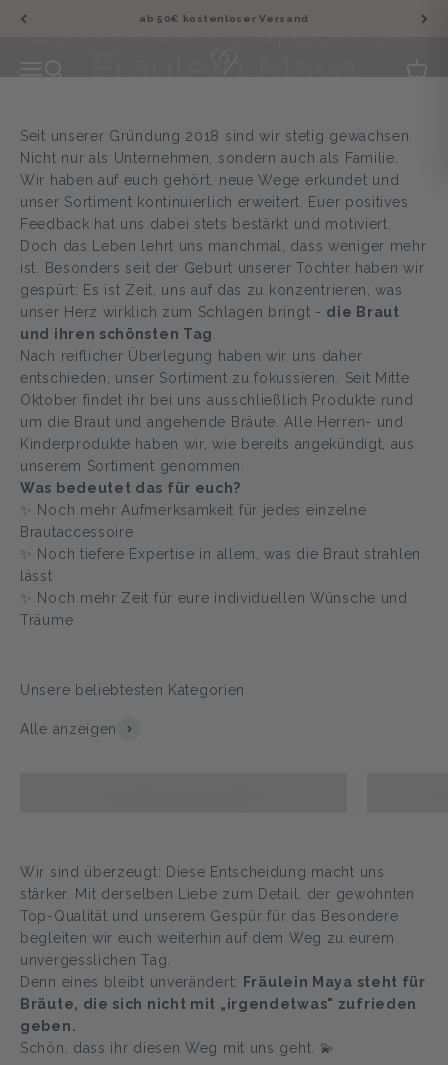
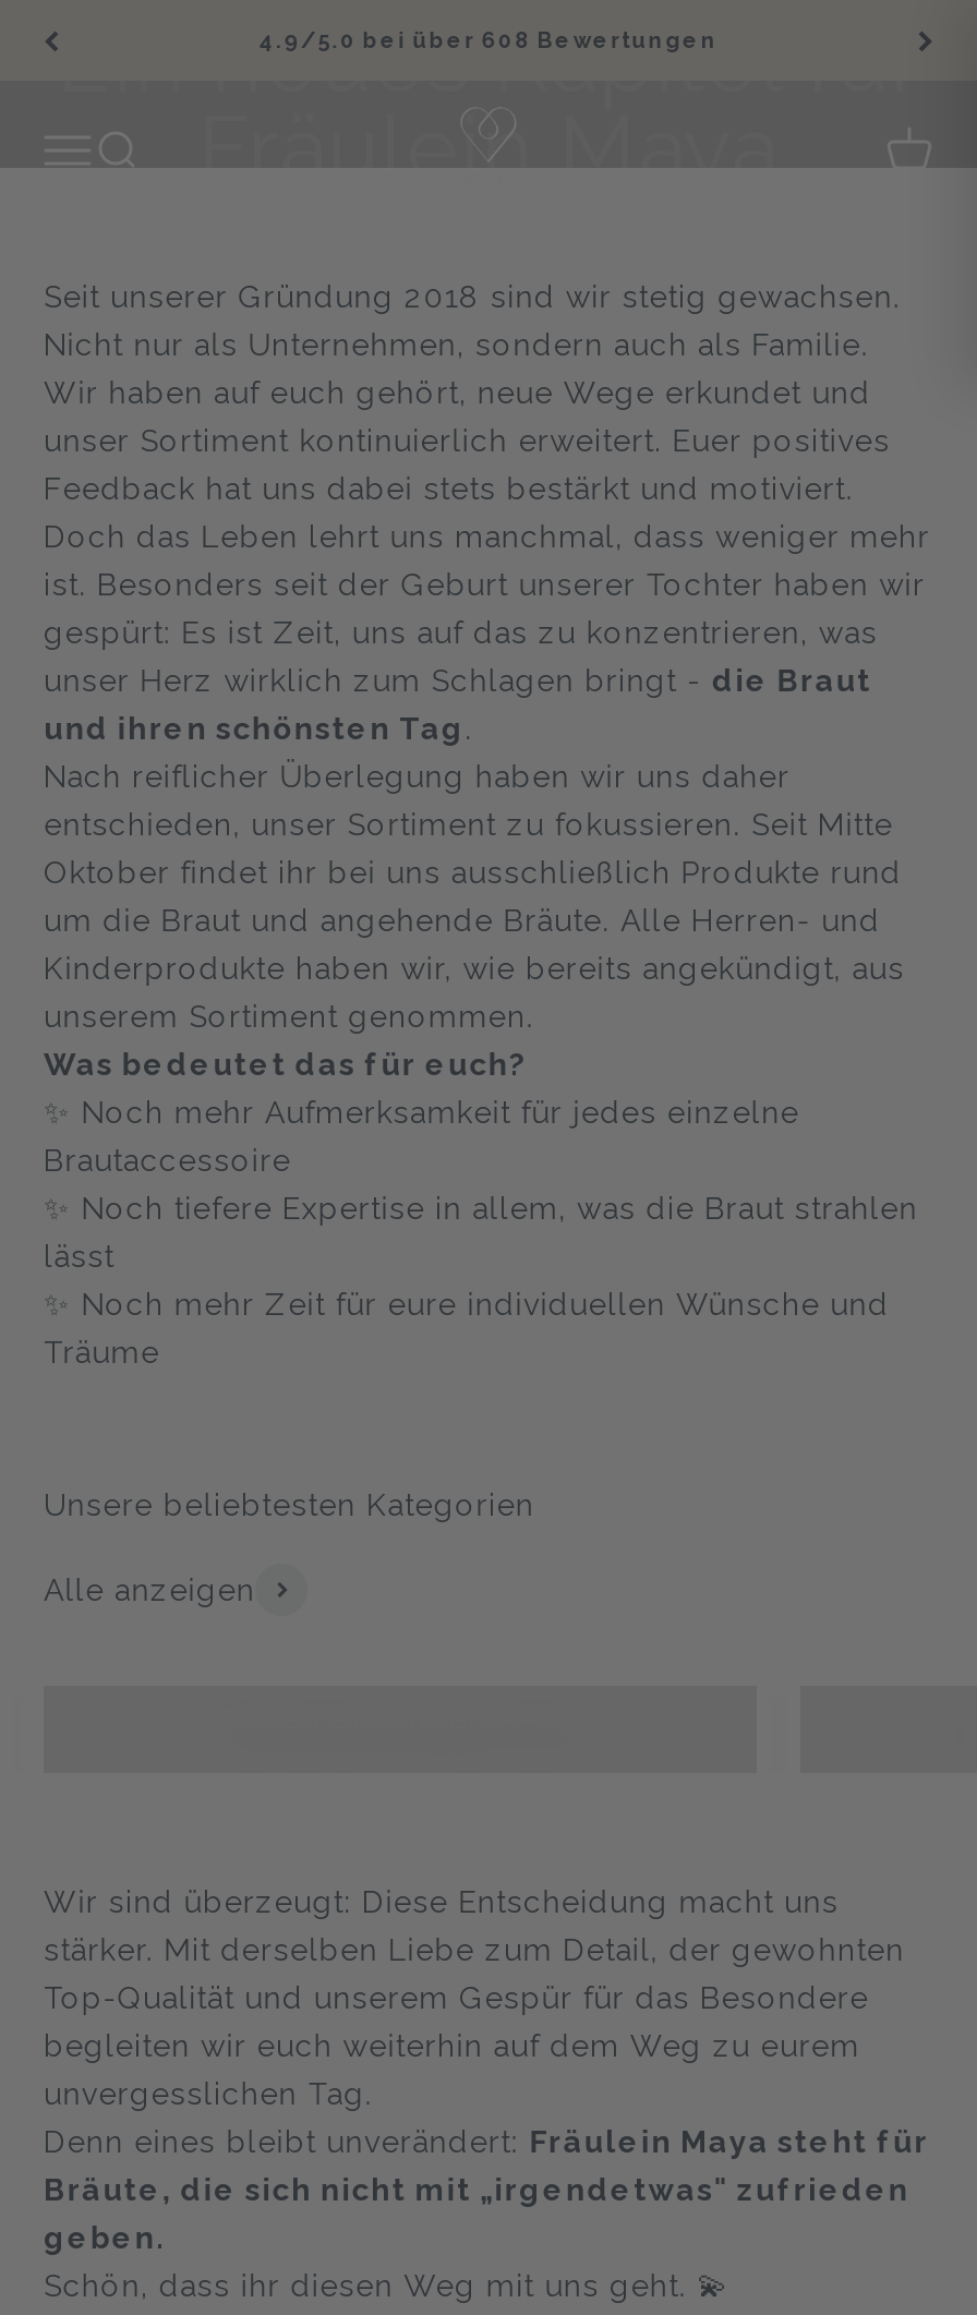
- ab 50€ kostenloser Versand
+ 4.9/5.0 bei über 608 Bewertungen
